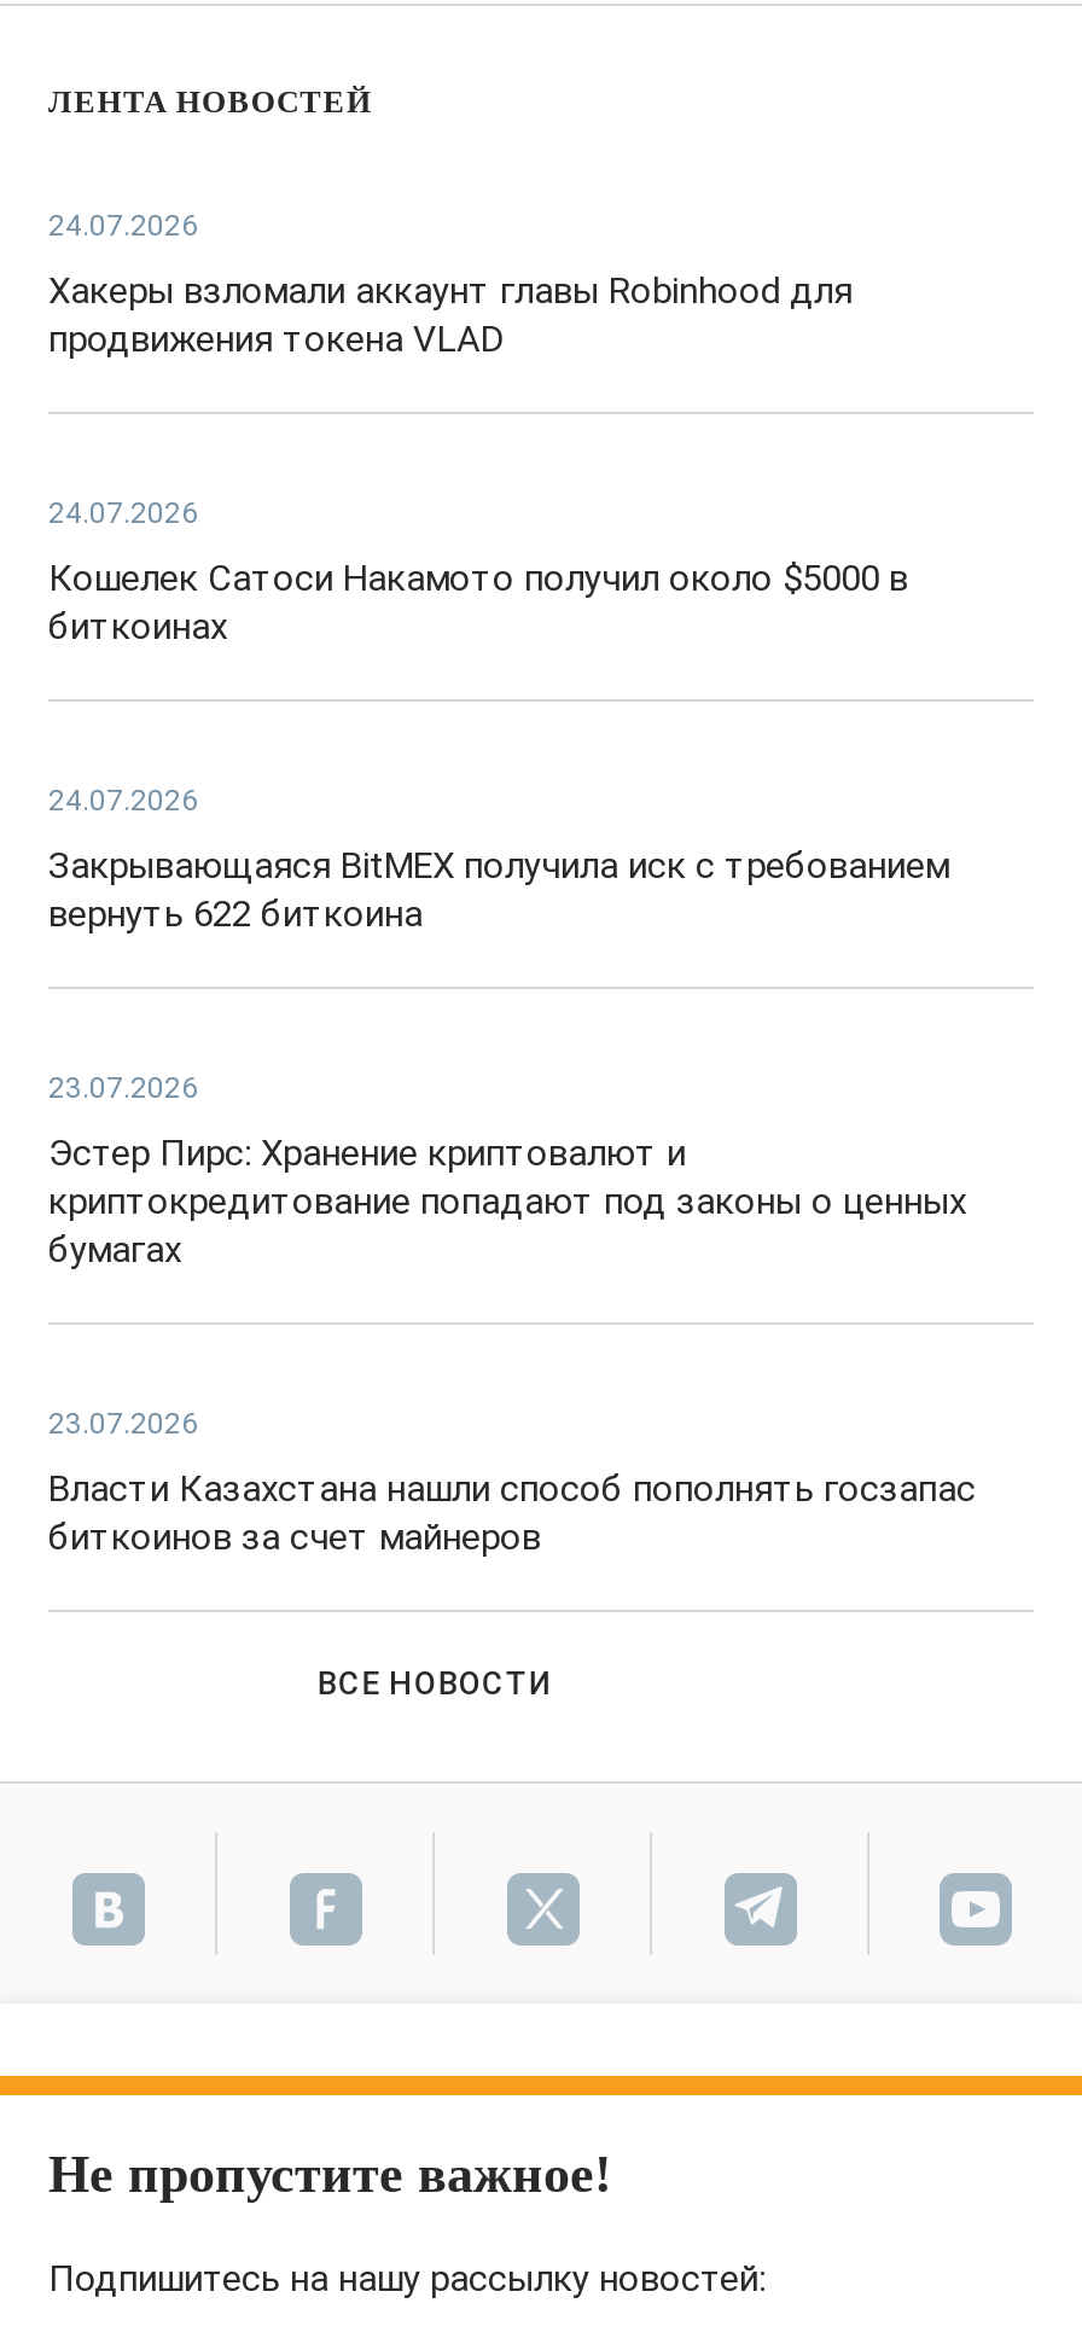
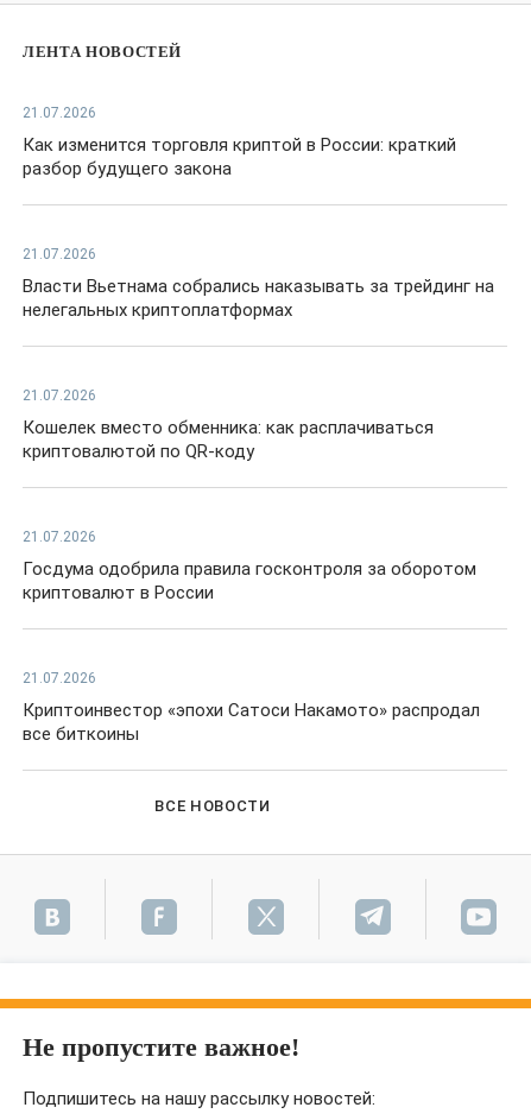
- 24.07.2026
+ 21.07.2026

- Хакеры взломали аккаунт главы Robinhood для
- продвижения токена VLAD
+ Как изменится торговля криптой в России: краткий
+ разбор будущего закона

- 24.07.2026
+ 21.07.2026

- Кошелек Сатоси Накамото получил около $5000 в
- биткоинах
+ Власти Вьетнама собрались наказывать за трейдинг на
+ нелегальных криптоплатформах

- 24.07.2026
+ 21.07.2026

- Закрывающаяся BitMEX получила иск с требованием
- вернуть 622 биткоина
+ Кошелек вместо обменника: как расплачиваться
+ криптовалютой по QR-коду

- 23.07.2026
+ 21.07.2026

- Эстер Пирс: Хранение криптовалют и
- криптокредитование попадают под законы о ценных
- бумагах
+ Госдума одобрила правила госконтроля за оборотом
+ криптовалют в России

- 23.07.2026
+ 21.07.2026

- Власти Казахстана нашли способ пополнять госзапас
- биткоинов за счет майнеров
+ Криптоинвестор «эпохи Сатоси Накамото» распродал
+ все биткоины
